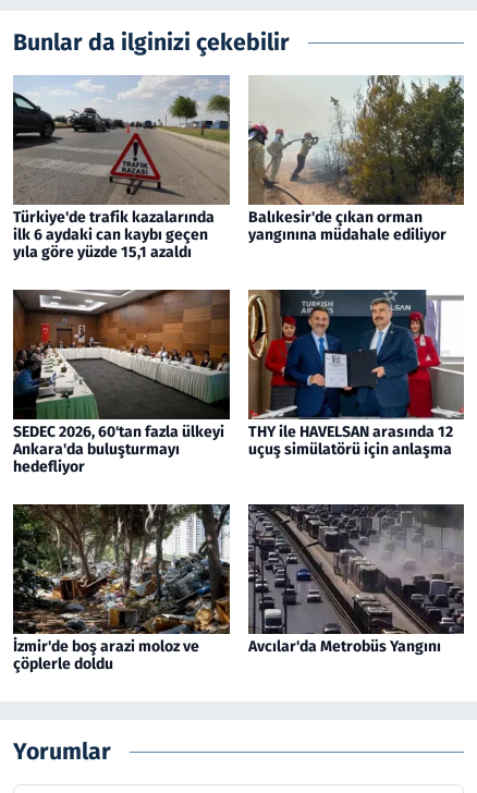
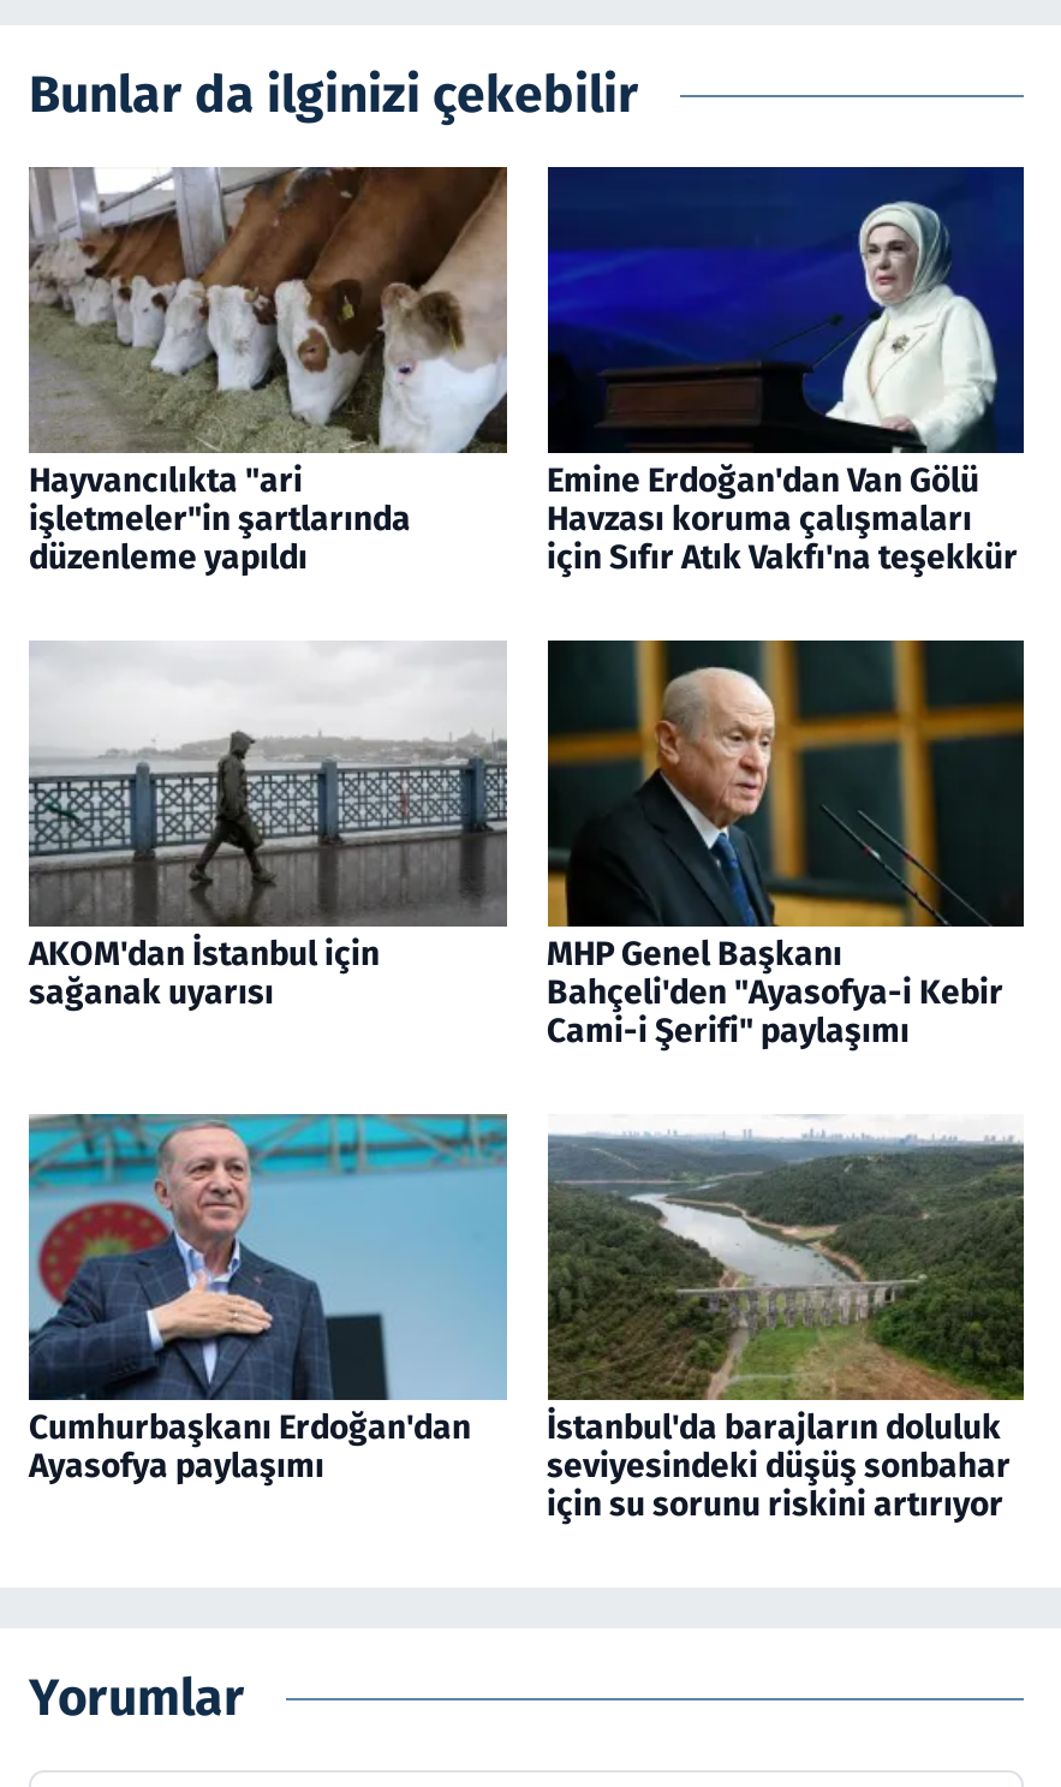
- [image]
- Türkiye'de trafik kazalarında
- ilk 6 aydaki can kaybı geçen
- yıla göre yüzde 15,1 azaldı
+ [image]
+ Hayvancılıkta "ari
+ işletmeler"in şartlarında
+ düzenleme yapıldı

- [image]
- Balıkesir'de çıkan orman
- yangınına müdahale ediliyor
+ [image]
+ Emine Erdoğan'dan Van Gölü
+ Havzası koruma çalışmaları
+ için Sıfır Atık Vakfı'na teşekkür

- [image]
- SEDEC 2026, 60'tan fazla ülkeyi
- Ankara'da buluşturmayı
- hedefliyor
+ [image]
+ AKOM'dan İstanbul için
+ sağanak uyarısı

- [image]
- THY ile HAVELSAN arasında 12
- uçuş simülatörü için anlaşma
+ [image]
+ MHP Genel Başkanı
+ Bahçeli'den "Ayasofya-i Kebir
+ Cami-i Şerifi" paylaşımı

- [image]
- İzmir'de boş arazi moloz ve
- çöplerle doldu
+ [image]
+ Cumhurbaşkanı Erdoğan'dan
+ Ayasofya paylaşımı

- [image]
- Avcılar'da Metrobüs Yangını
+ [image]
+ İstanbul'da barajların doluluk
+ seviyesindeki düşüş sonbahar
+ için su sorunu riskini artırıyor
